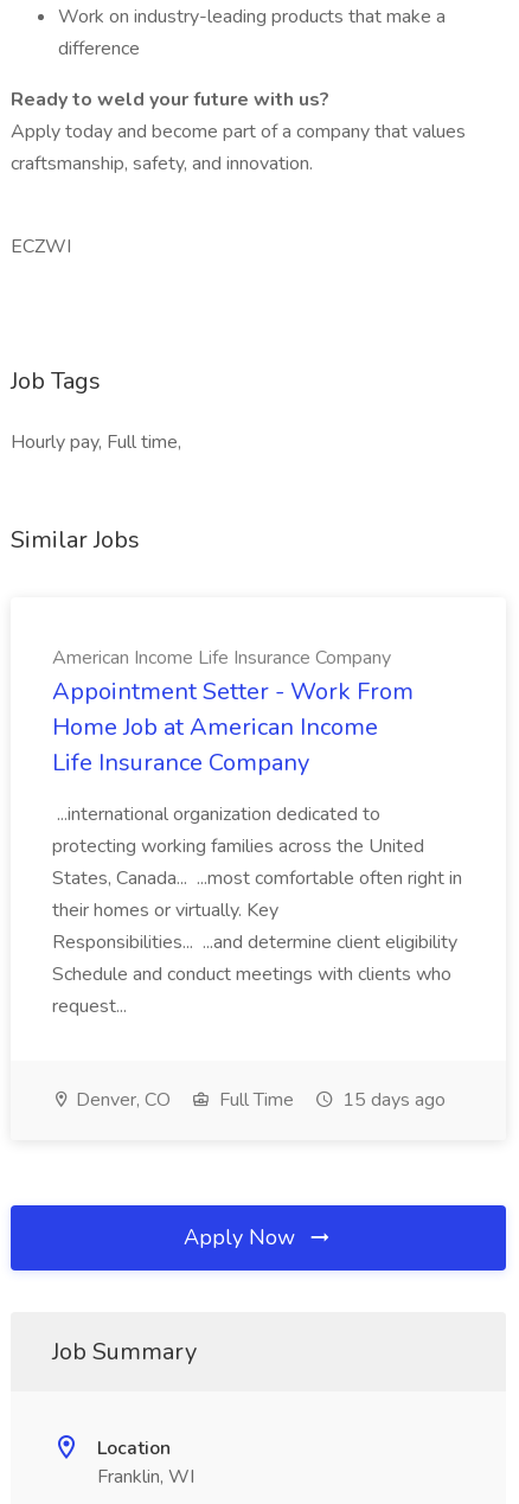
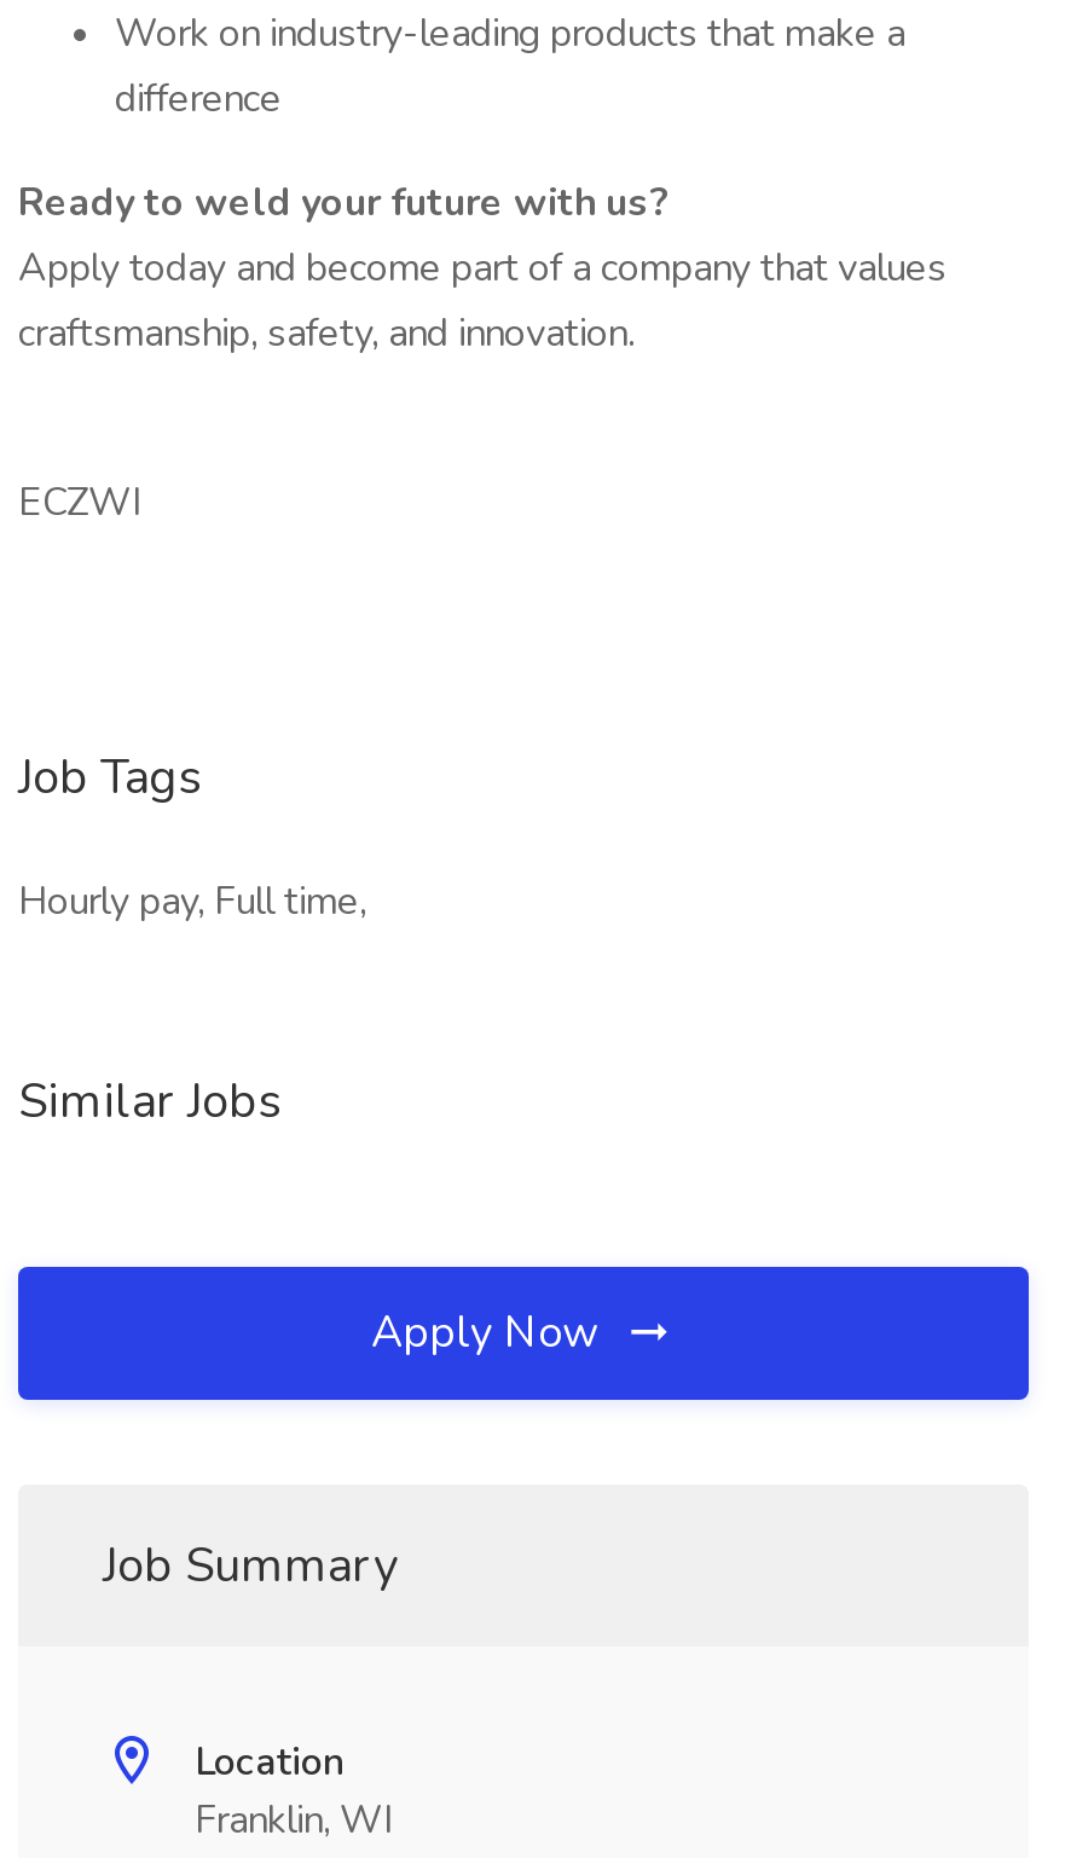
- American Income Life Insurance Company
- Appointment Setter - Work From
- Home Job at American Income
- Life Insurance Company
- ...international organization dedicated to
- protecting working families across the United
- States, Canada... ...most comfortable often right in
- their homes or virtually. Key
- Responsibilities... ...and determine client eligibility
- Schedule and conduct meetings with clients who
- request...

- Denver, CO
- Full Time
- 15 days ago
